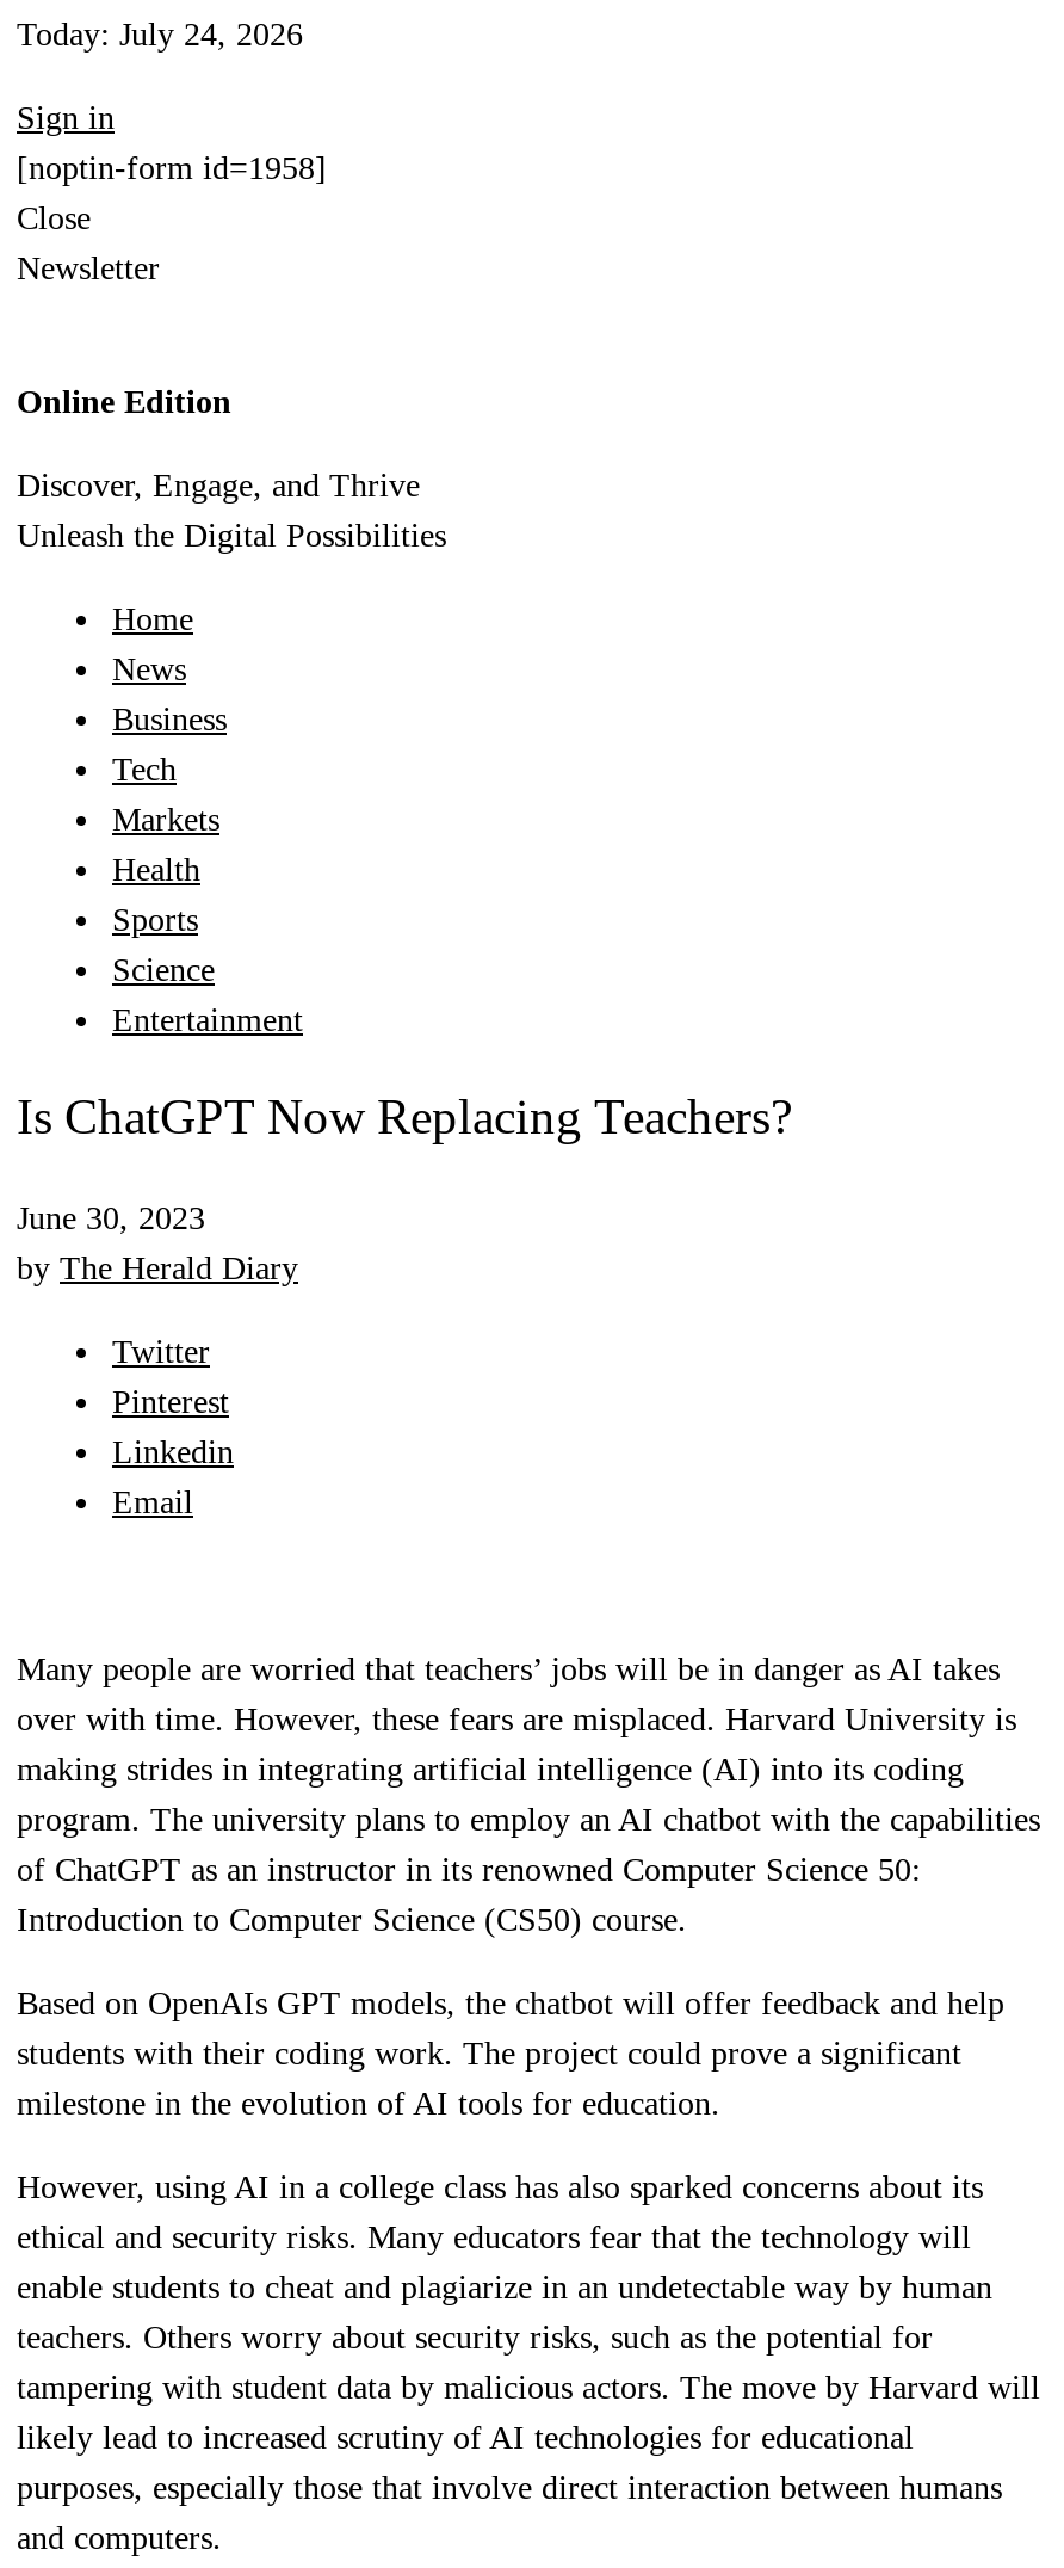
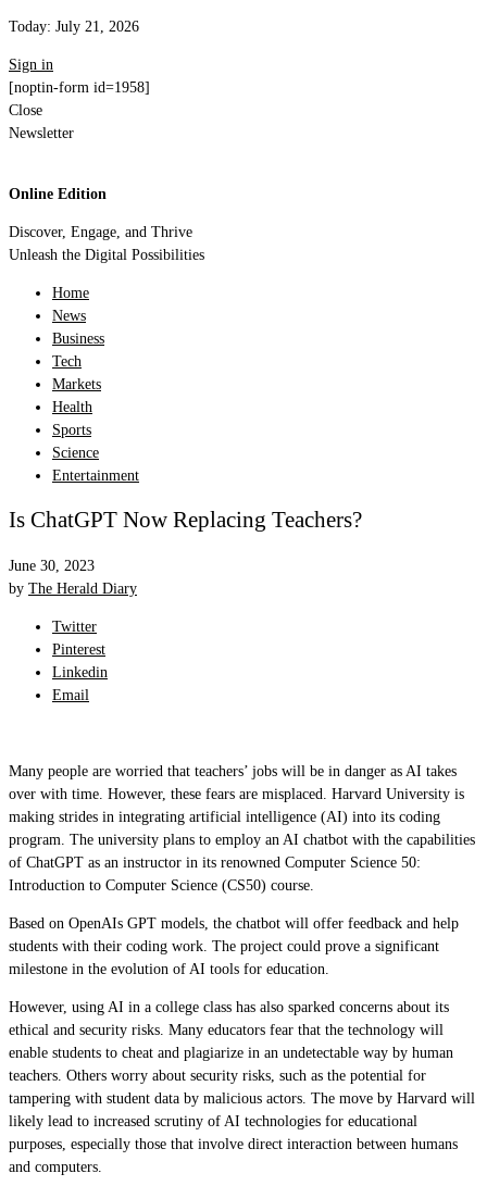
- Today: July 24, 2026
+ Today: July 21, 2026
